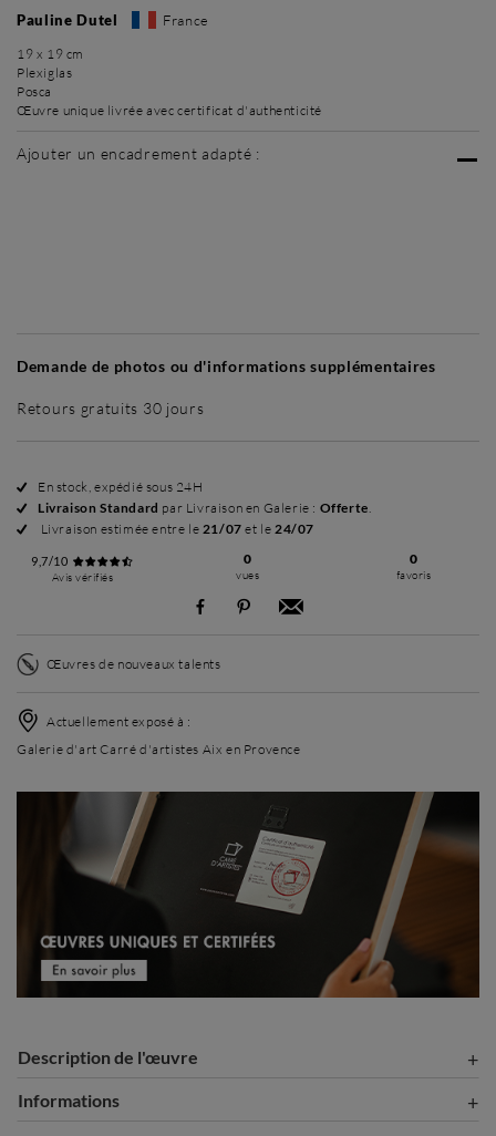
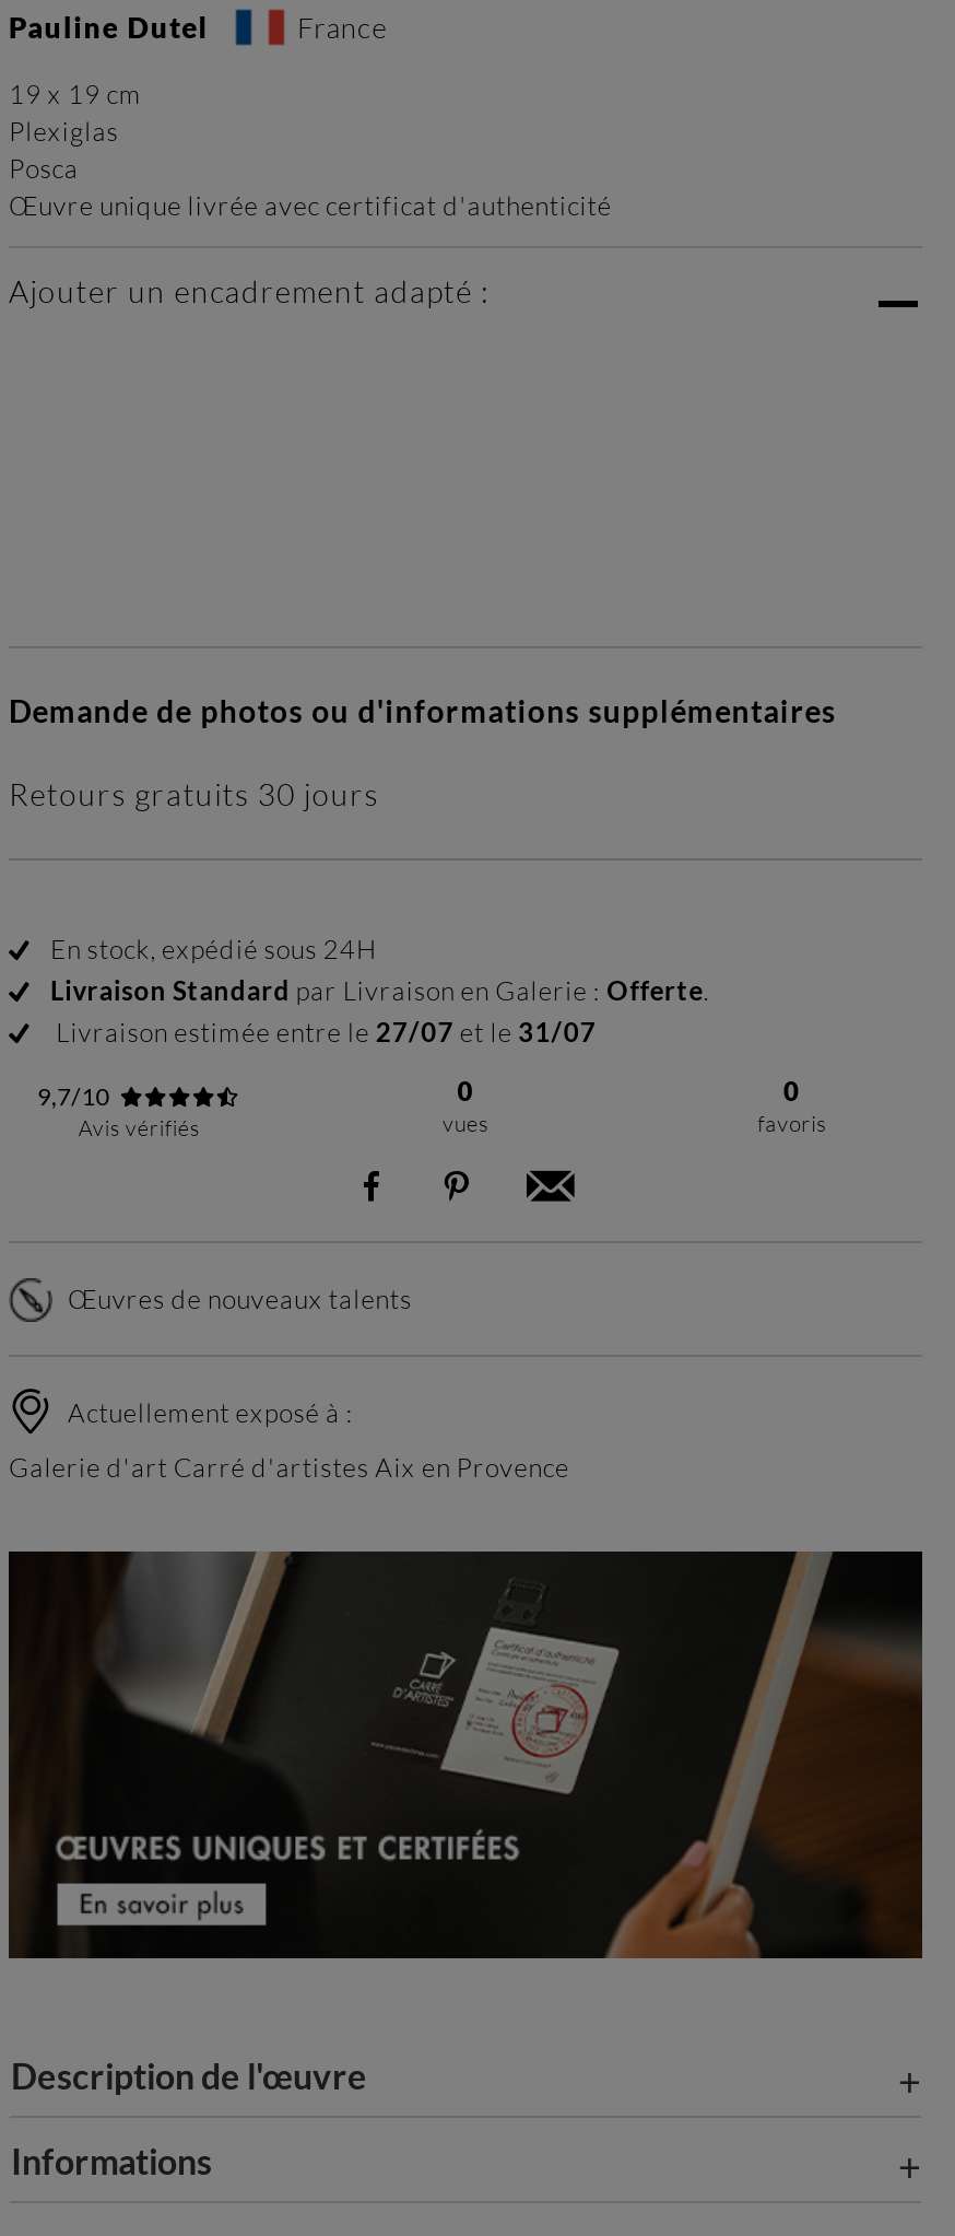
- Livraison estimée entre le 21/07 et le 24/07
+ Livraison estimée entre le 27/07 et le 31/07
